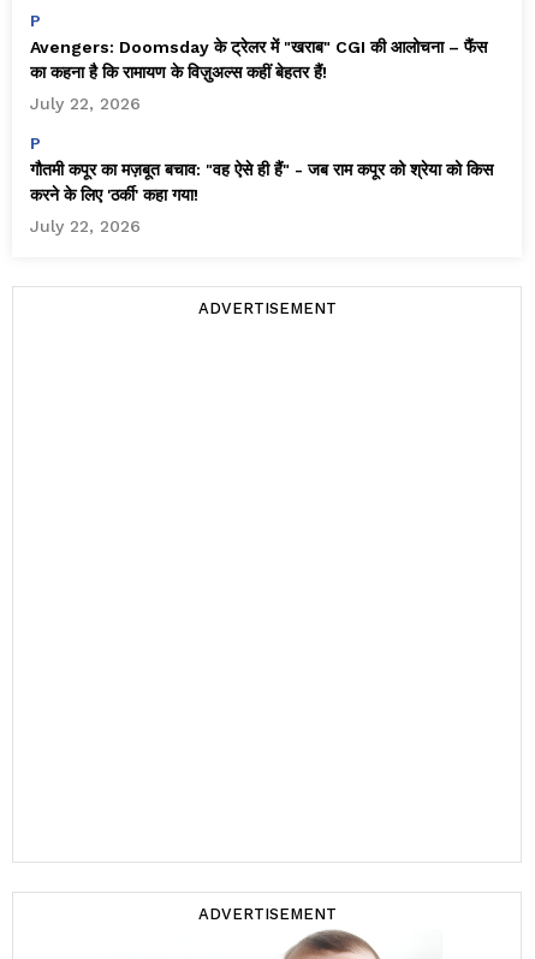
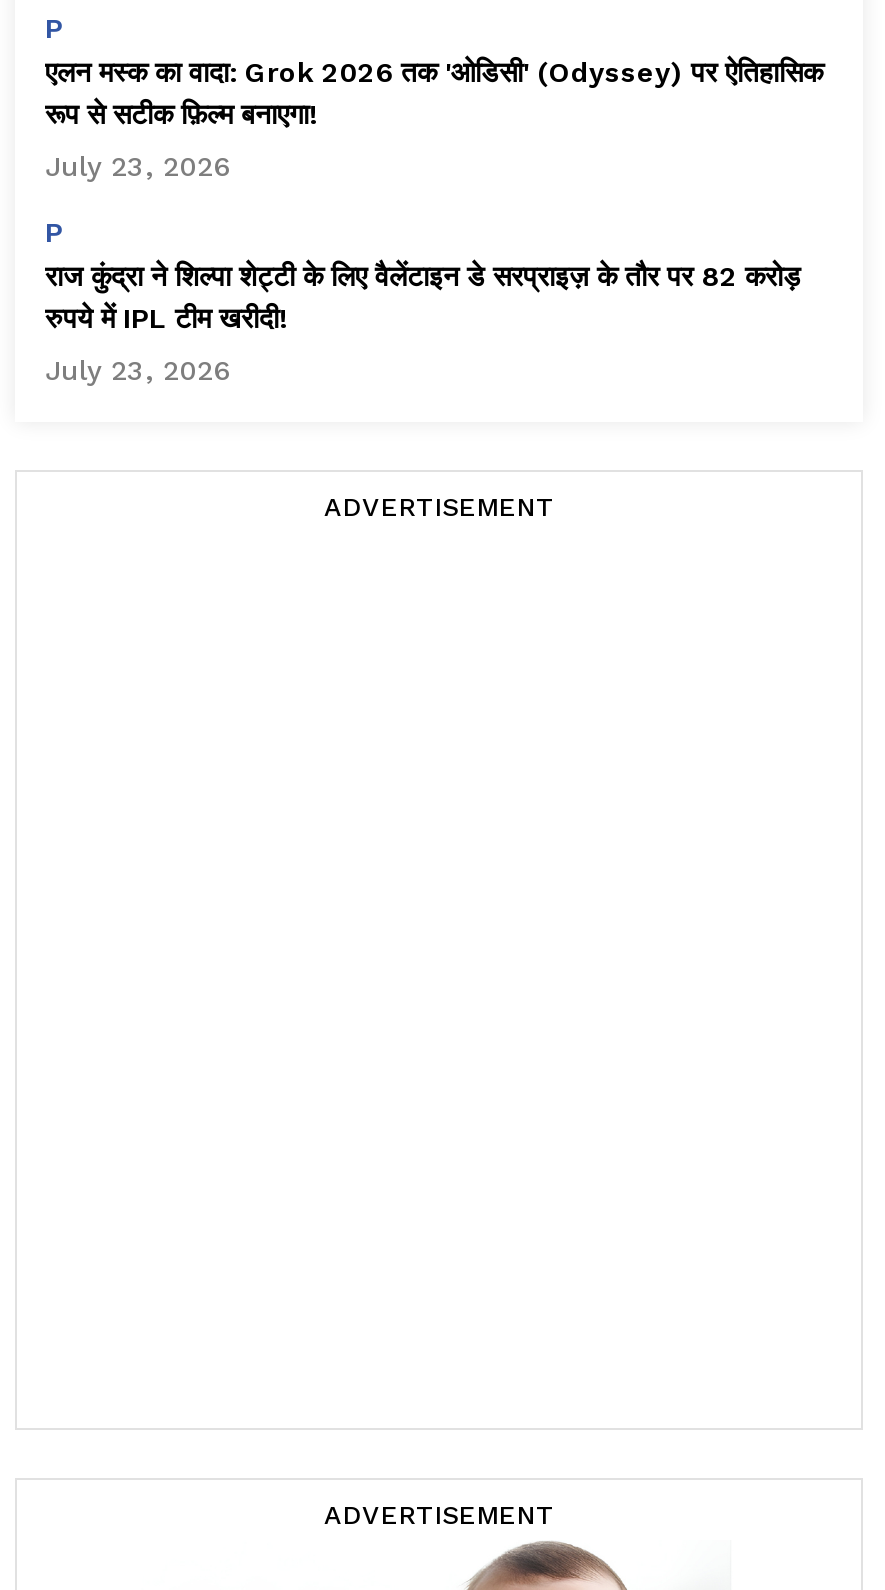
- Avengers: Doomsday के ट्रेलर में "खराब" CGI की आलोचना – फैंस
- का कहना है कि रामायण के विज़ुअल्स कहीं बेहतर हैं!
+ एलन मस्क का वादा: Grok 2026 तक 'ओडिसी' (Odyssey) पर ऐतिहासिक
+ रूप से सटीक फ़िल्म बनाएगा!

- July 22, 2026
+ July 23, 2026

- गौतमी कपूर का मज़बूत बचाव: "वह ऐसे ही हैं" - जब राम कपूर को श्रेया को किस
- करने के लिए 'ठर्की' कहा गया!
+ राज कुंद्रा ने शिल्पा शेट्टी के लिए वैलेंटाइन डे सरप्राइज़ के तौर पर 82 करोड़
+ रुपये में IPL टीम खरीदी!

- July 22, 2026
+ July 23, 2026
